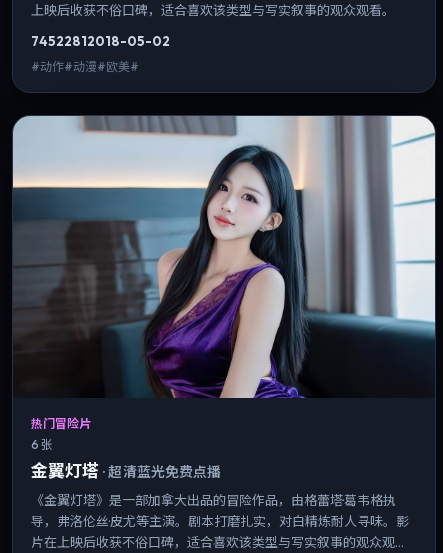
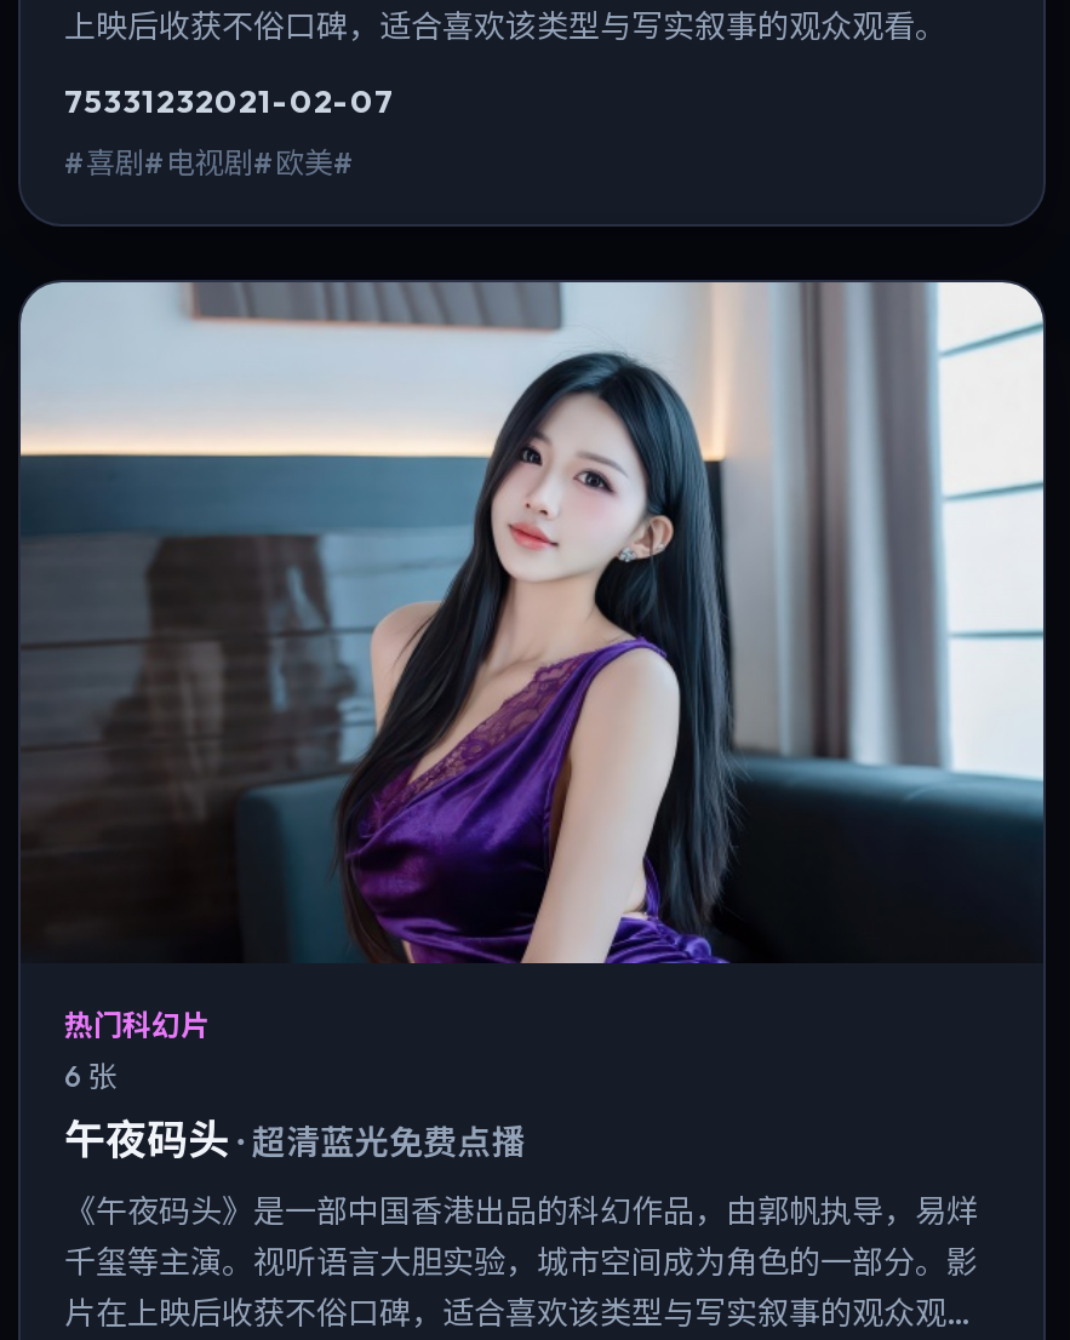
- 74522812018-05-02
+ 75331232021-02-07

- #动作#动漫#欧美#
+ #喜剧#电视剧#欧美#

- 热门冒险片
+ 热门科幻片

- 金翼灯塔·超清蓝光免费点播
+ 午夜码头·超清蓝光免费点播

- 《金翼灯塔》是一部加拿大出品的冒险作品，由格蕾塔·葛韦格执
- 导，弗洛伦丝·皮尤等主演。剧本打磨扎实，对白精炼耐人寻味。影
+ 《午夜码头》是一部中国香港出品的科幻作品，由郭帆执导，易烊
+ 千玺等主演。视听语言大胆实验，城市空间成为角色的一部分。影
